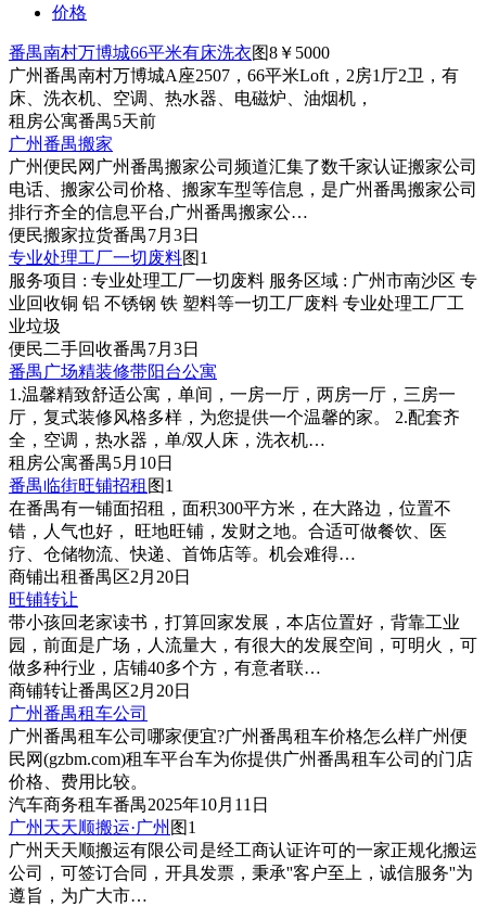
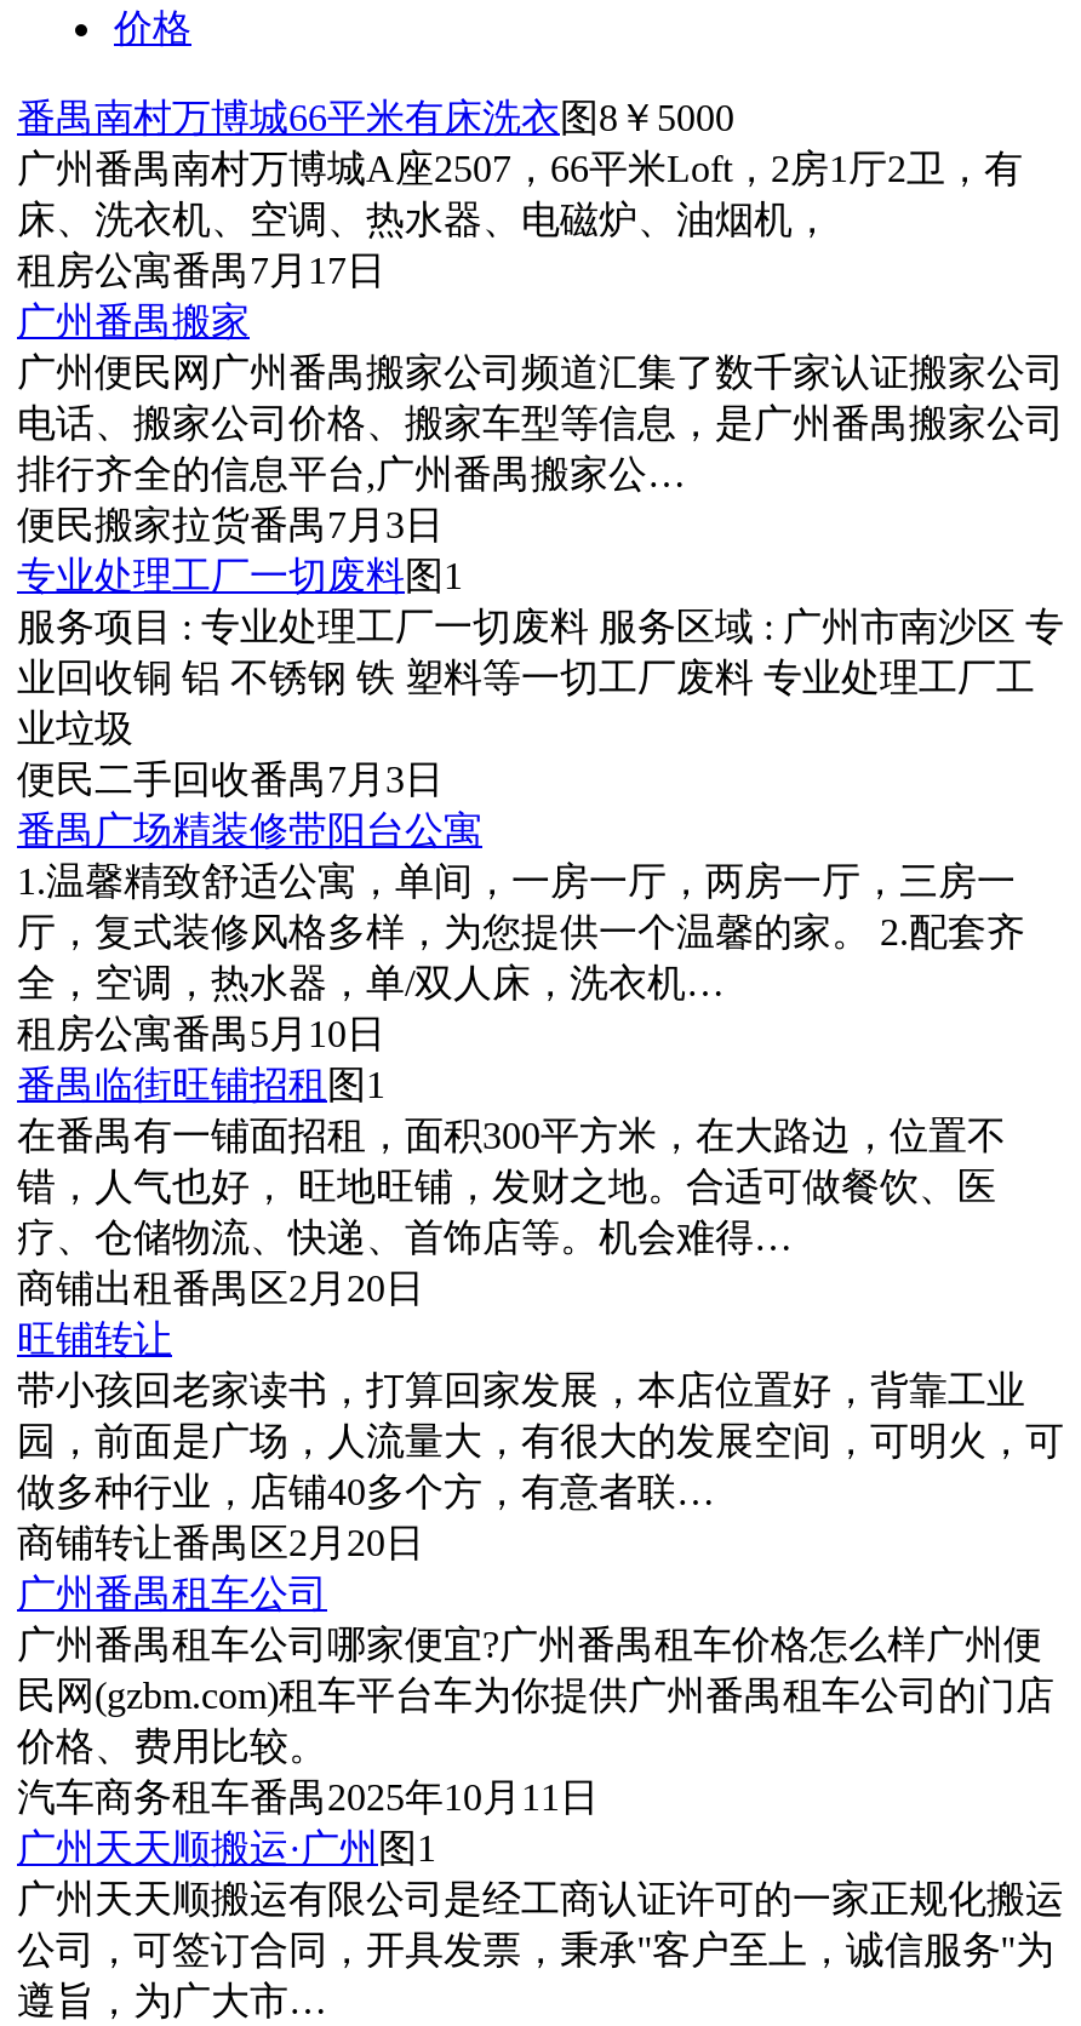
- 租房公寓番禺5天前
+ 租房公寓番禺7月17日
